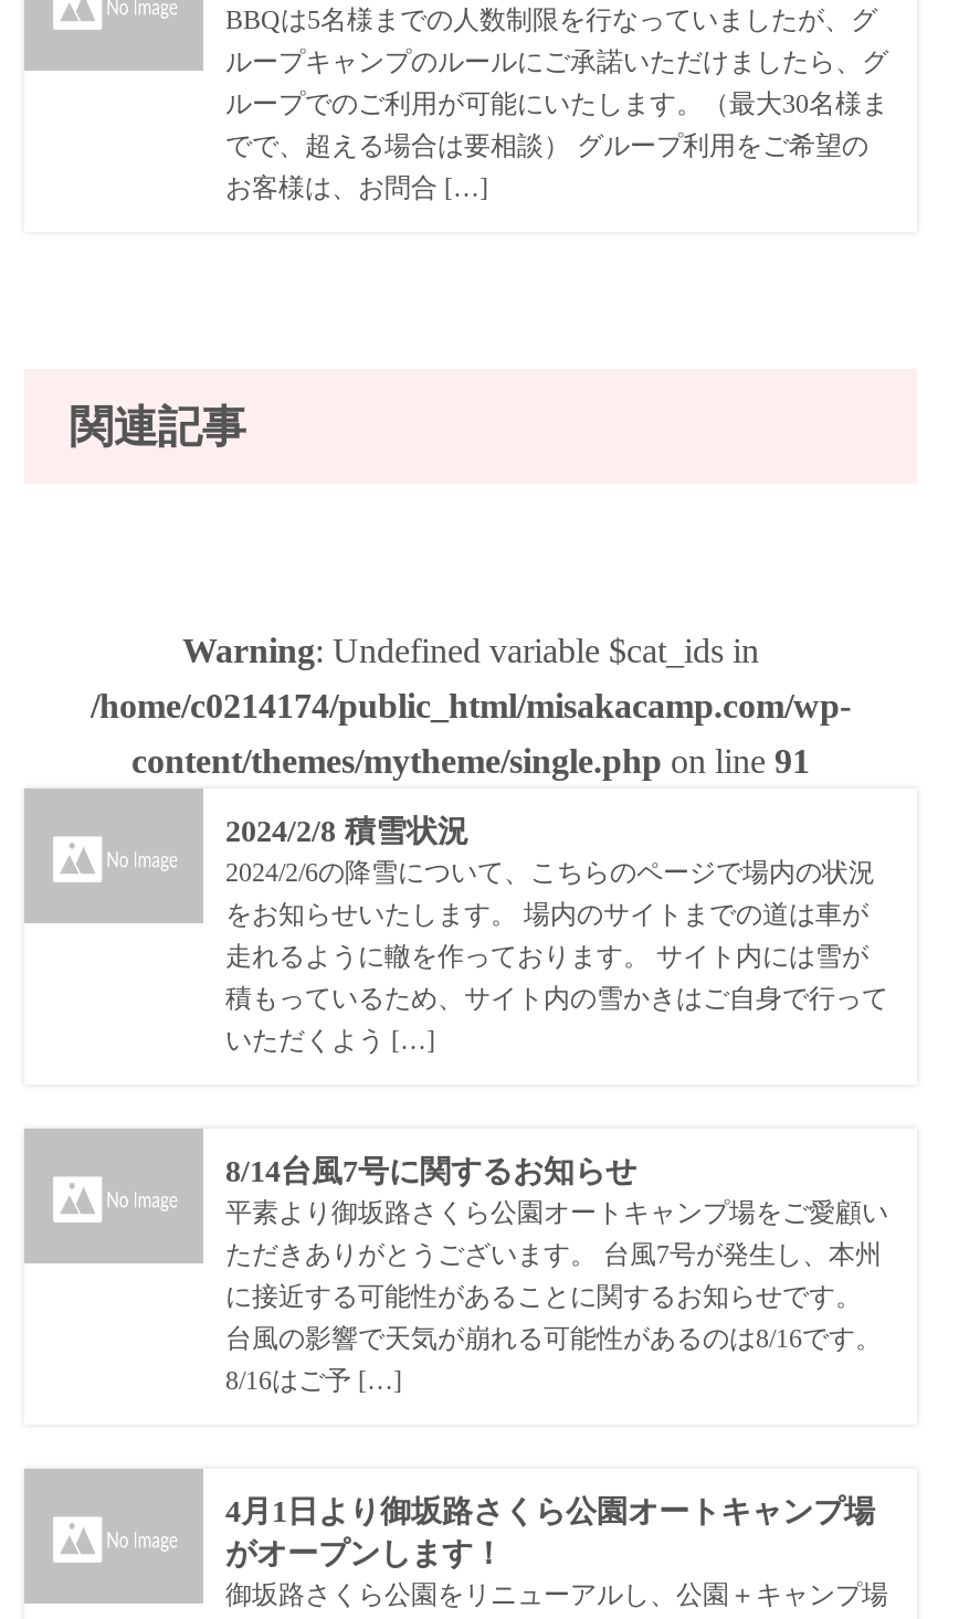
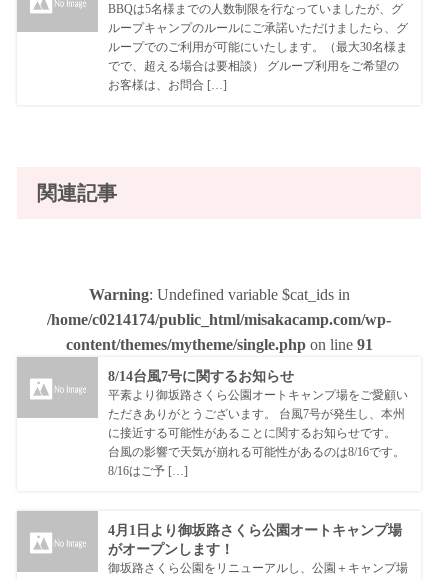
- 2024/2/8 積雪状況
- 2024/2/6の降雪について、こちらのページで場内の状況
- をお知らせいたします。 場内のサイトまでの道は車が
- 走れるように轍を作っております。 サイト内には雪が
- 積もっているため、サイト内の雪かきはご自身で行って
- いただくよう […]
